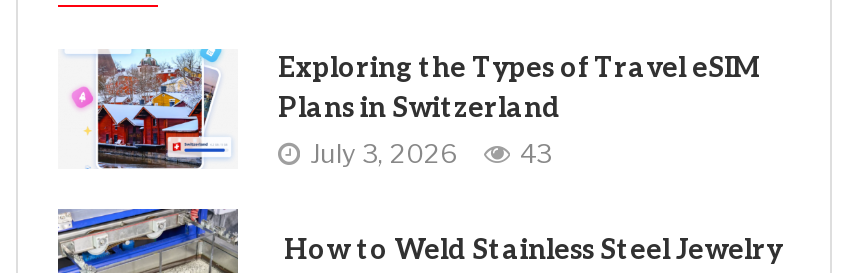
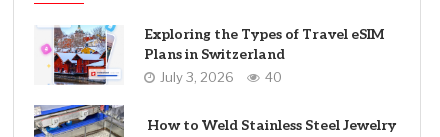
- July 3, 2026 43
+ July 3, 2026 40
